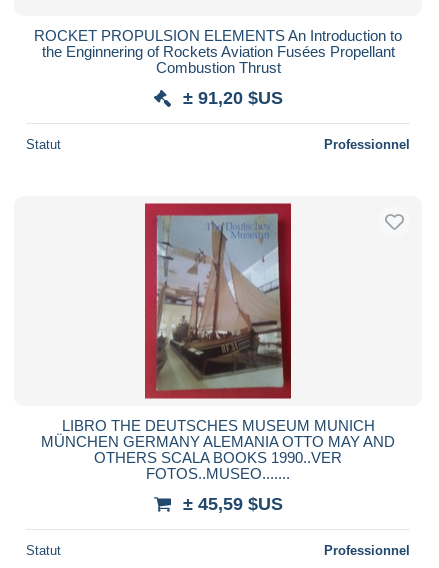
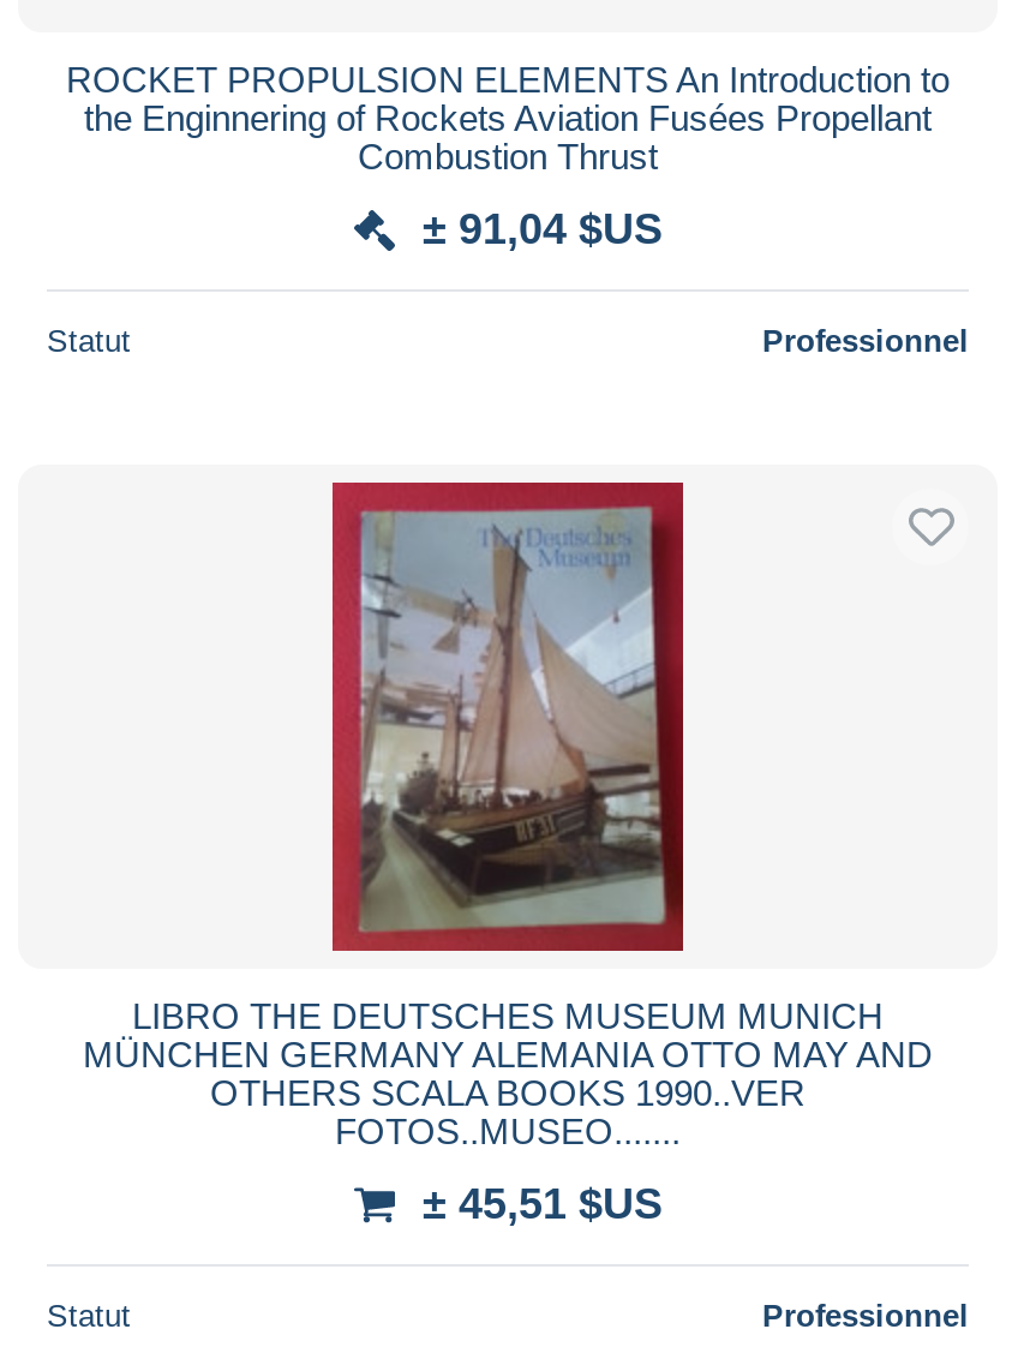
- ± 91,20 $US
+ ± 91,04 $US

- ± 45,59 $US
+ ± 45,51 $US
